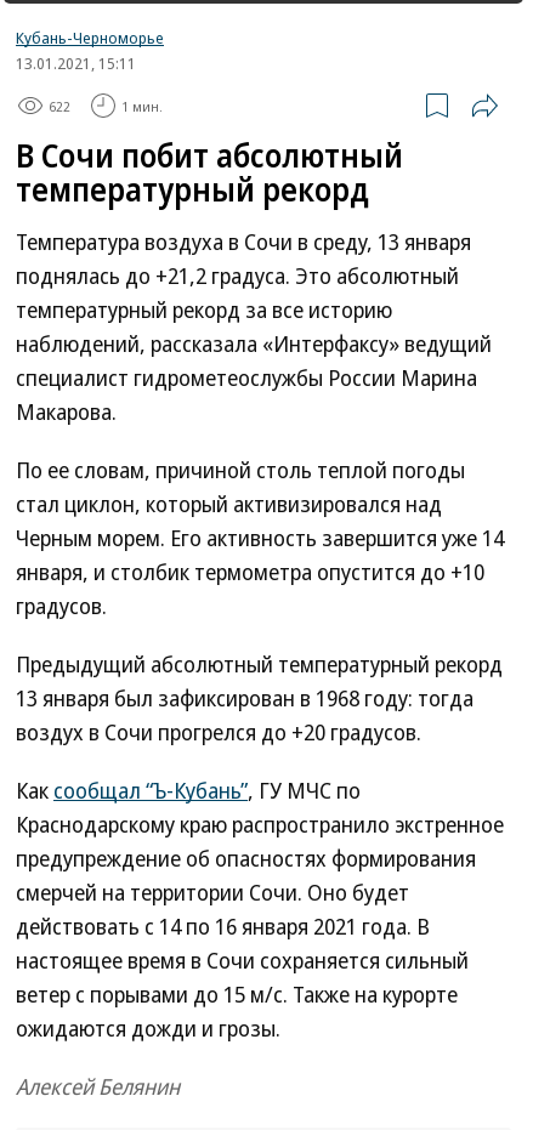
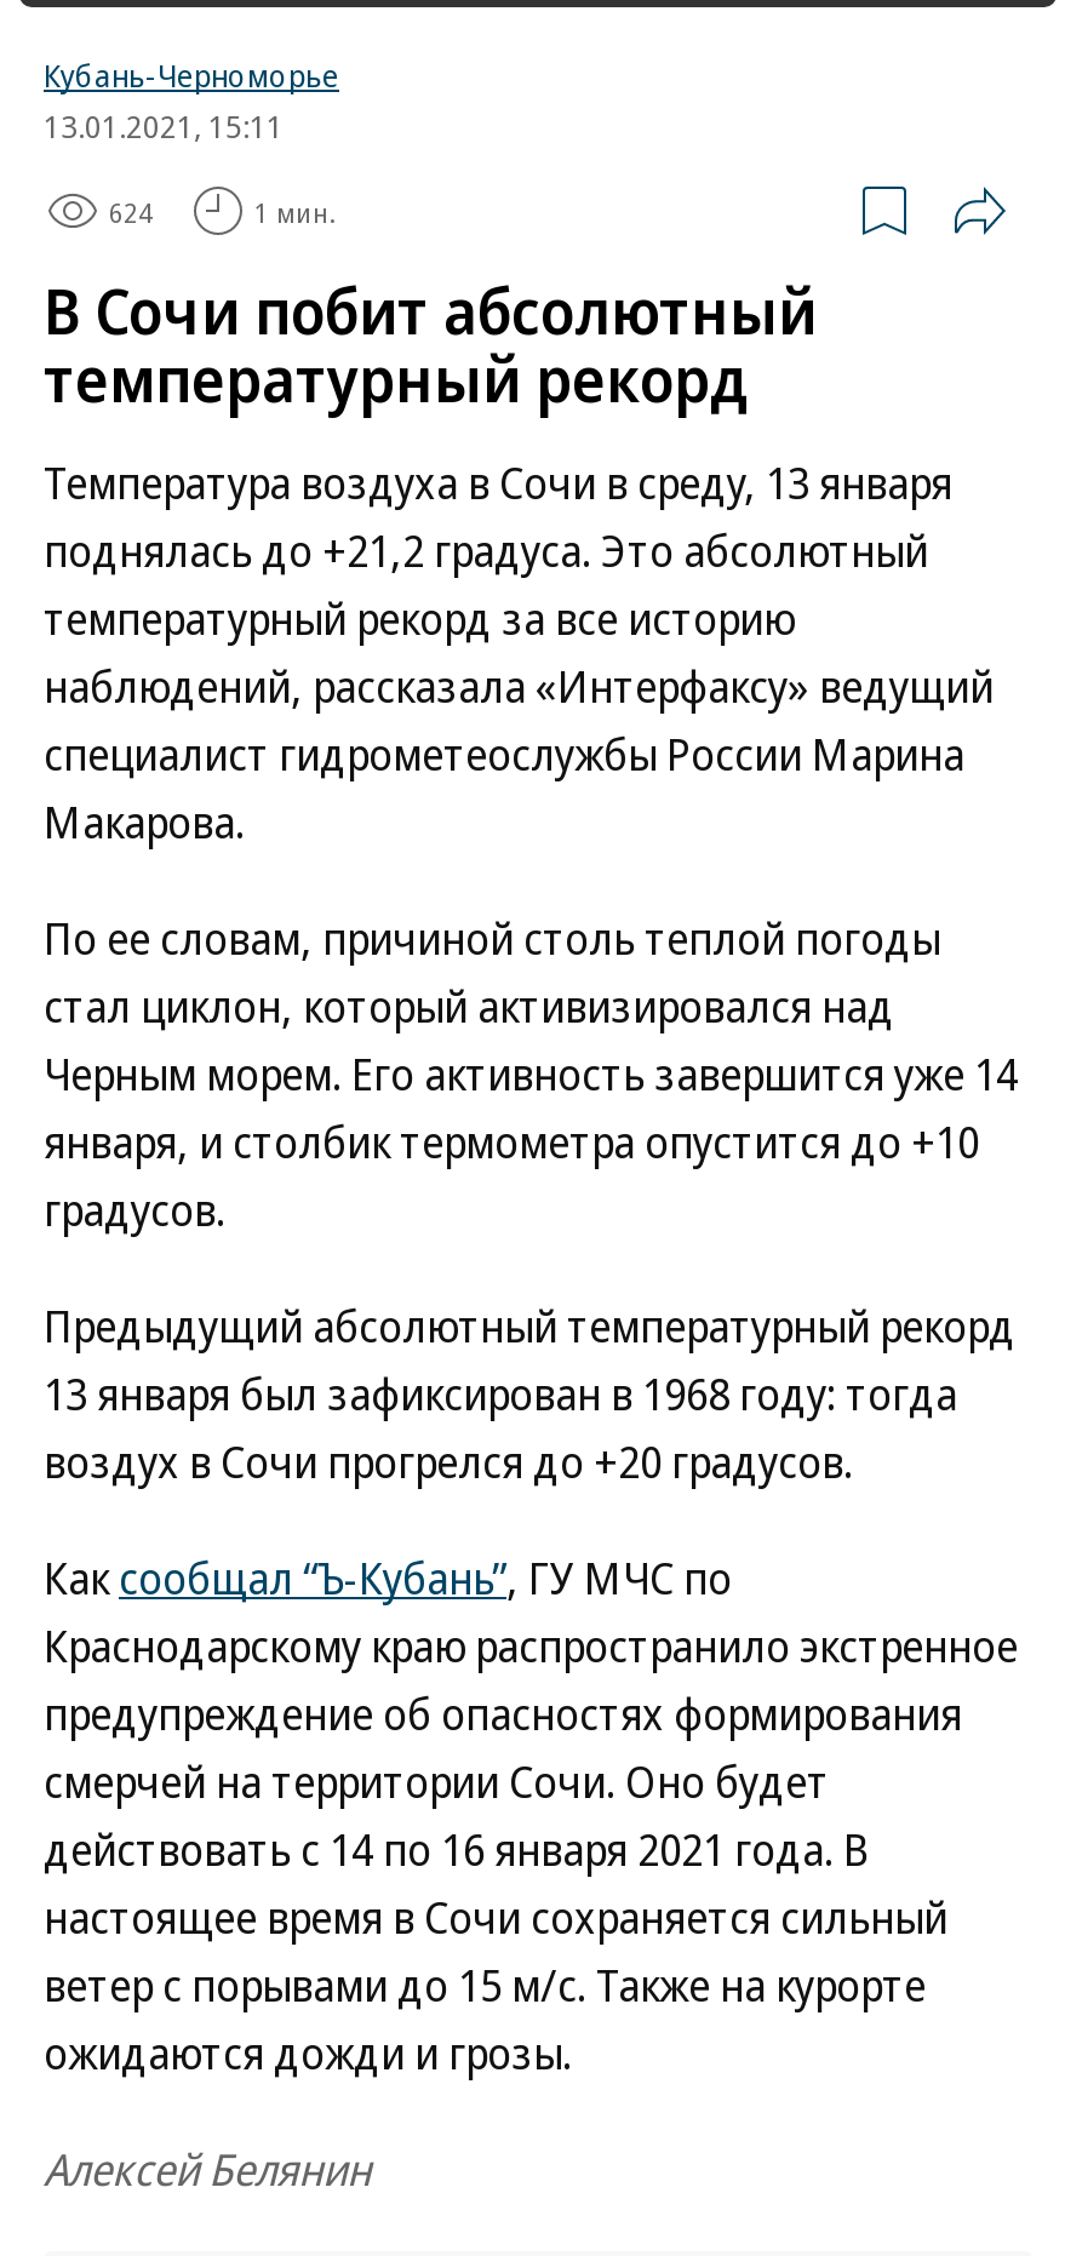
- 622
+ 624
